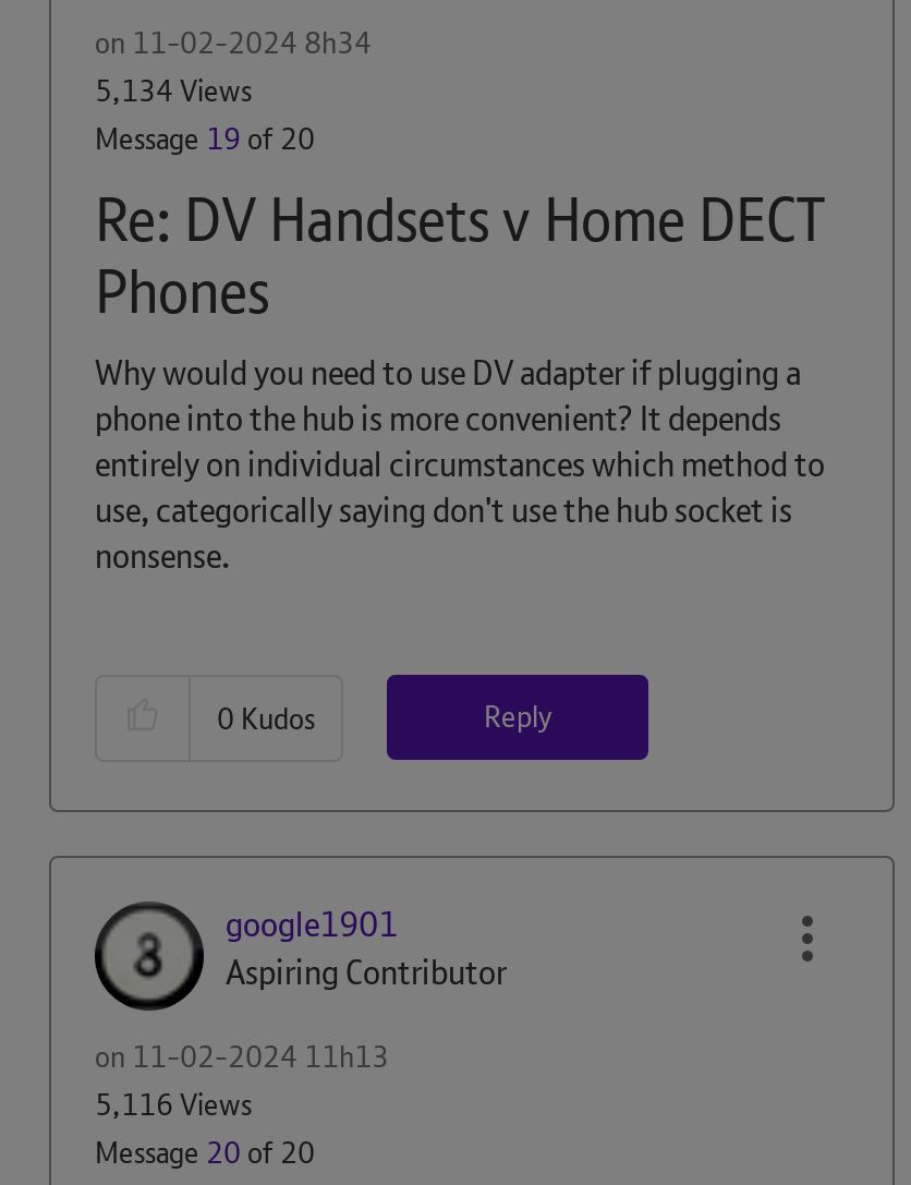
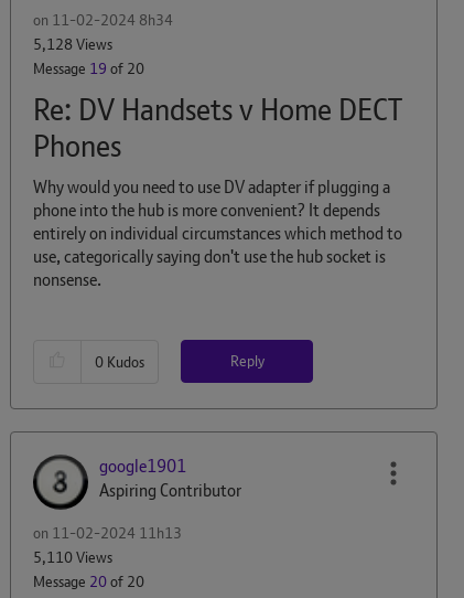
- 5,134 Views
+ 5,128 Views

- 5,116 Views
+ 5,110 Views
